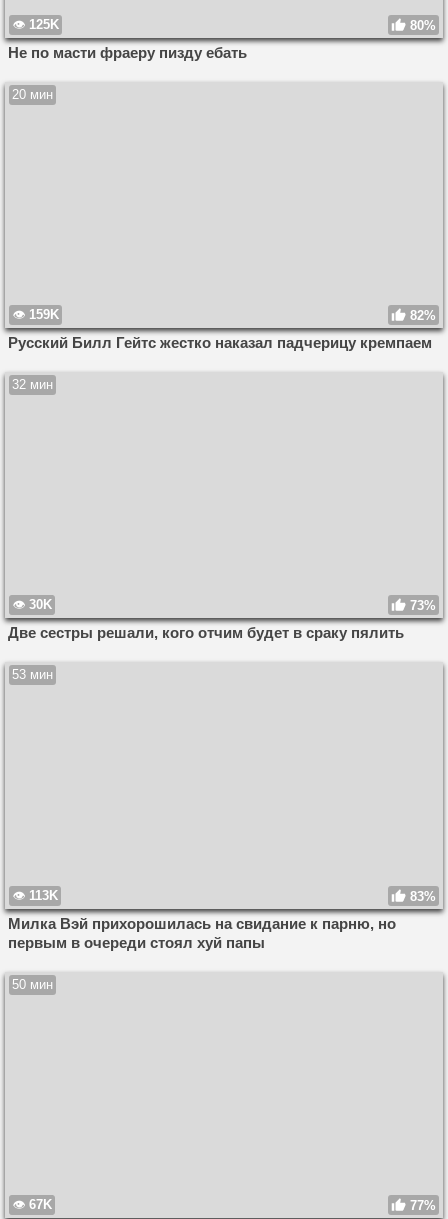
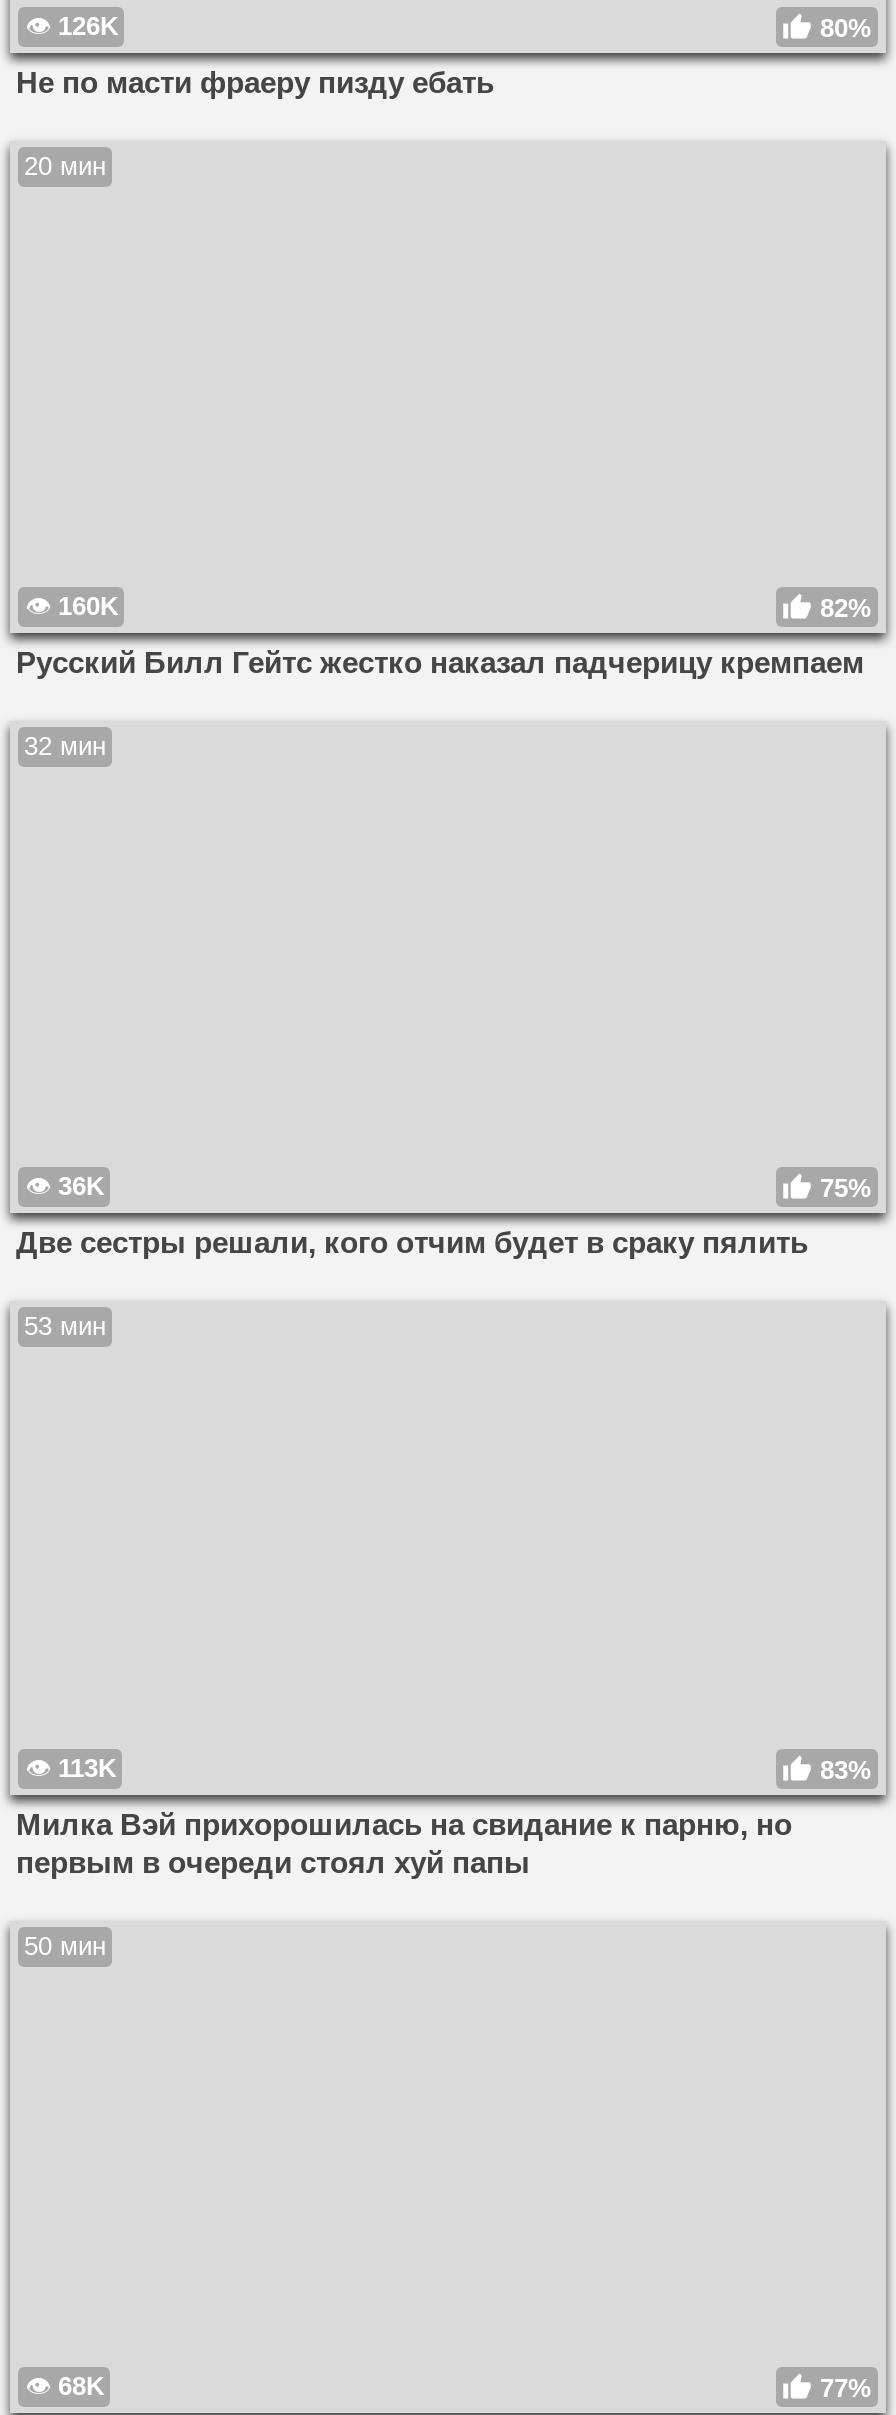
- 125K
+ 126K

- 159K
+ 160K

- 30K
- 73%
+ 36K
+ 75%

- 67K
+ 68K
